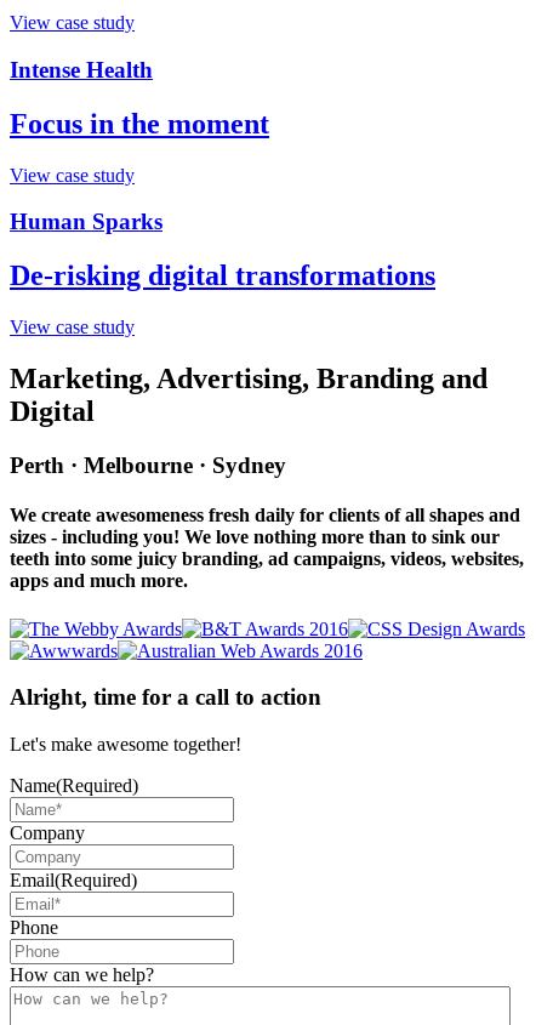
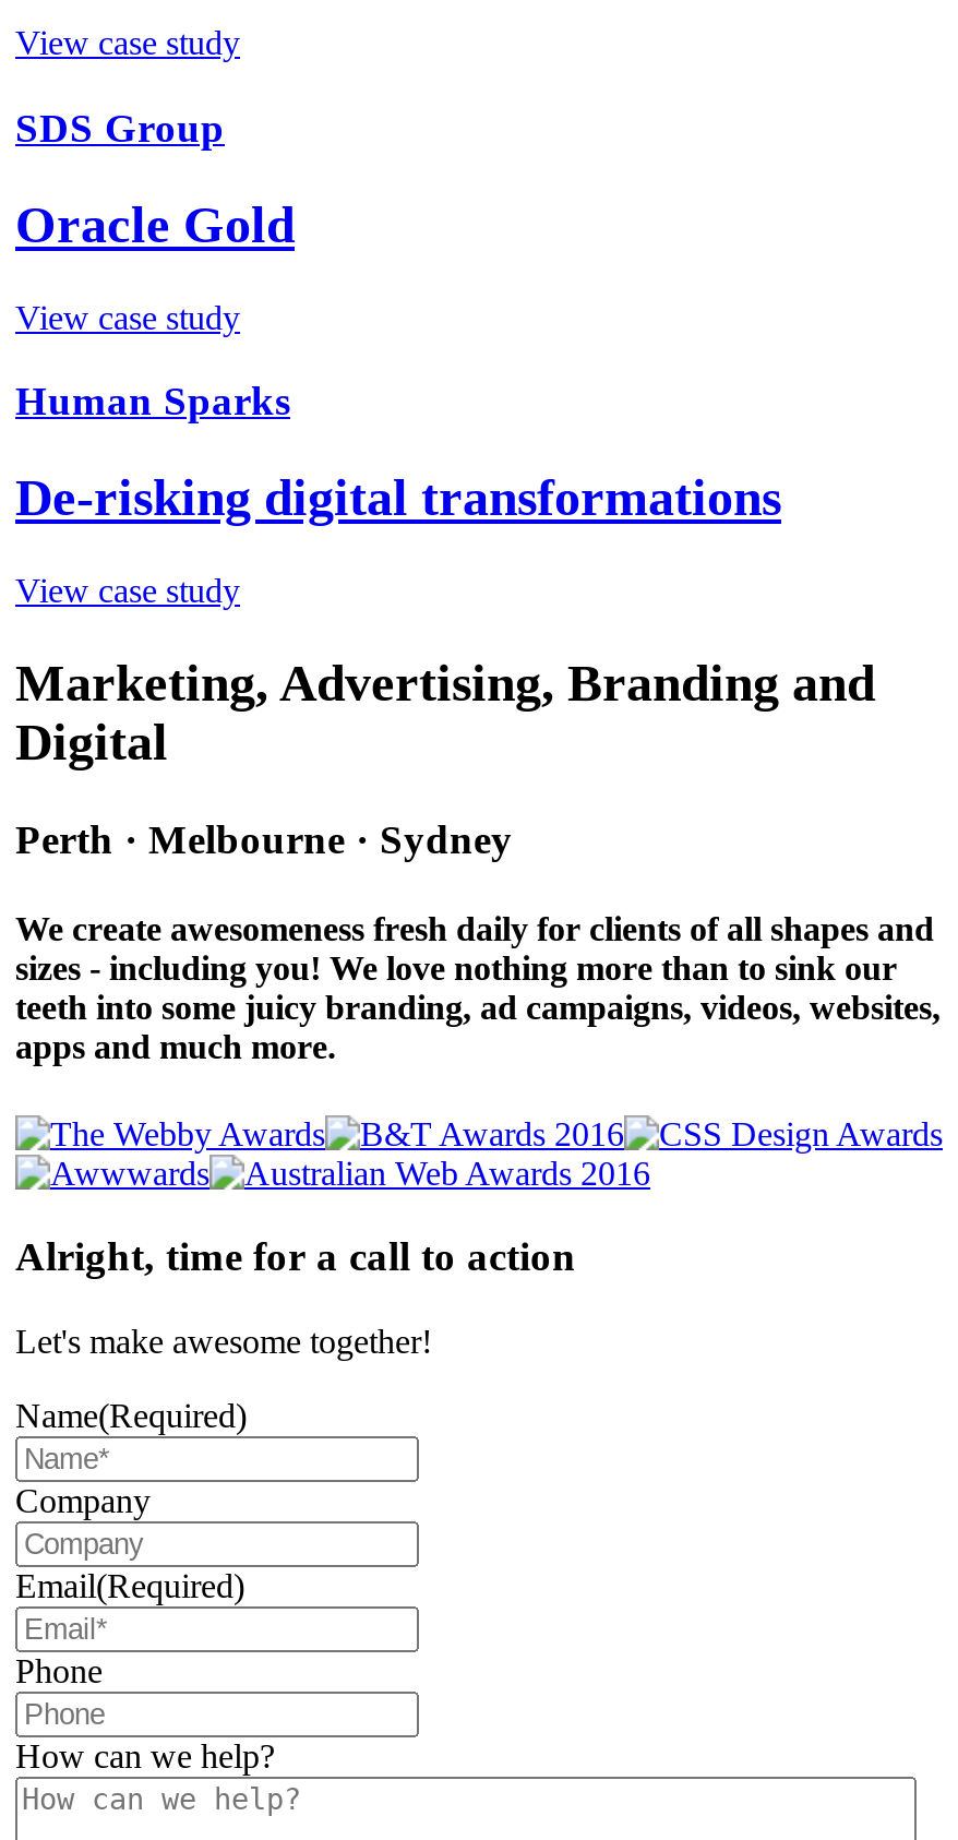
- Intense Health
+ SDS Group

- Focus in the moment
+ Oracle Gold
